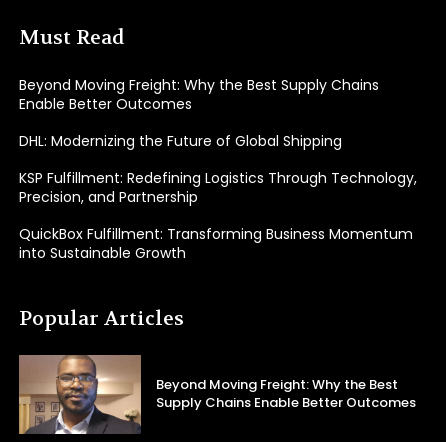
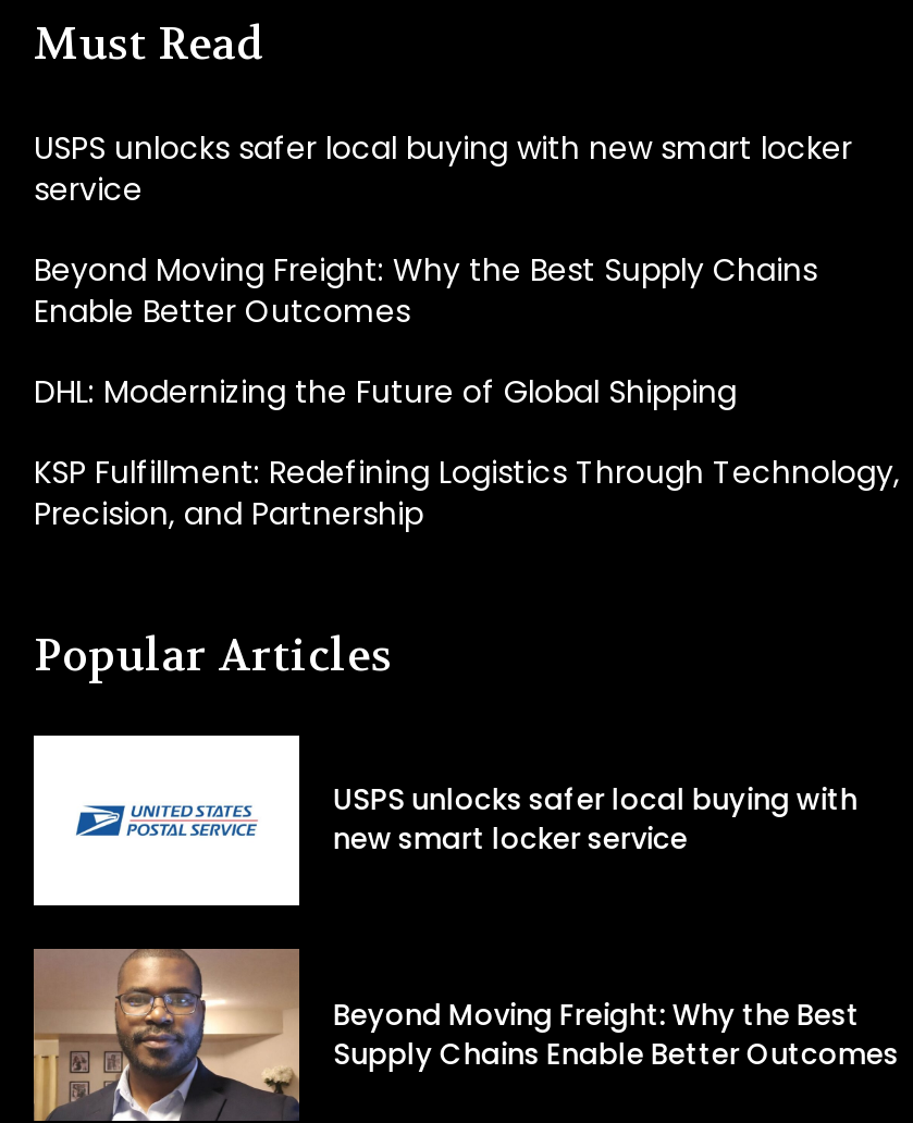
+ USPS unlocks safer local buying with new smart locker
+ service

- QuickBox Fulfillment: Transforming Business Momentum
- into Sustainable Growth

+ [image]
+ USPS unlocks safer local buying with
+ new smart locker service
